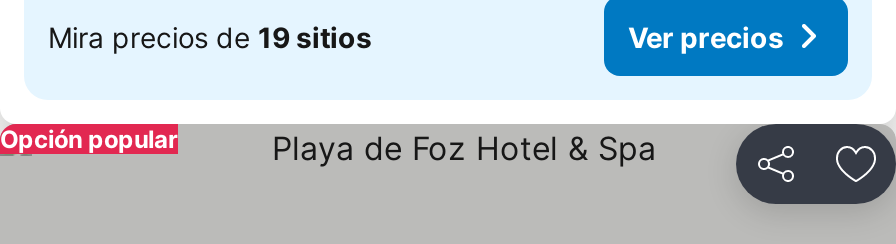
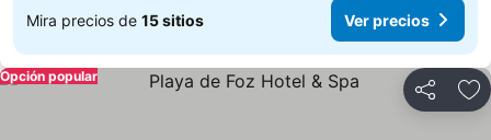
- Mira precios de 19 sitios
+ Mira precios de 15 sitios
